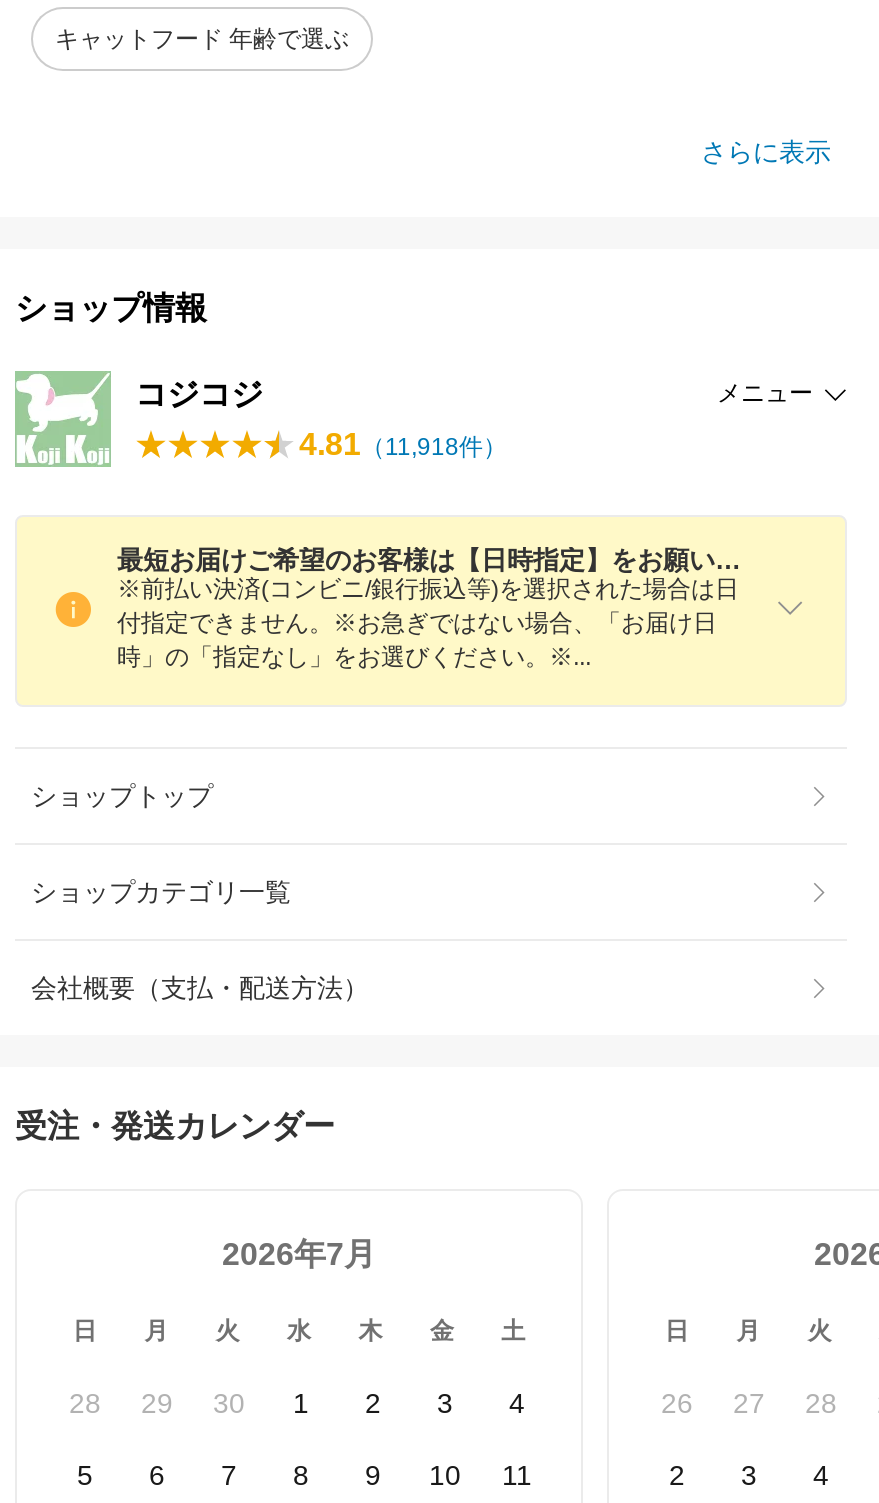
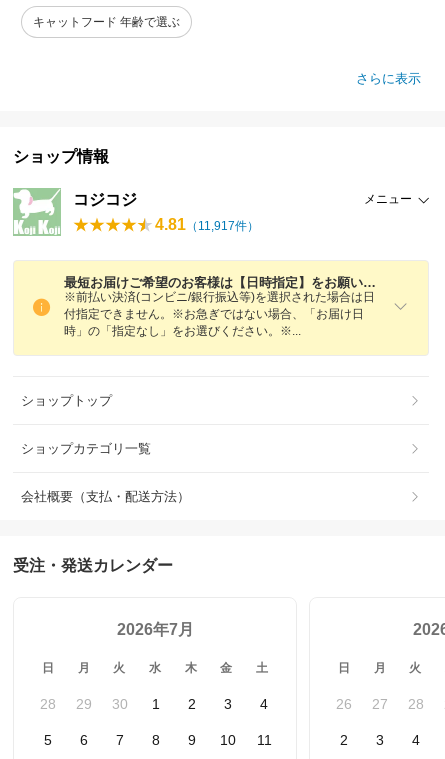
- 4.81（11,918件）
+ 4.81（11,917件）
